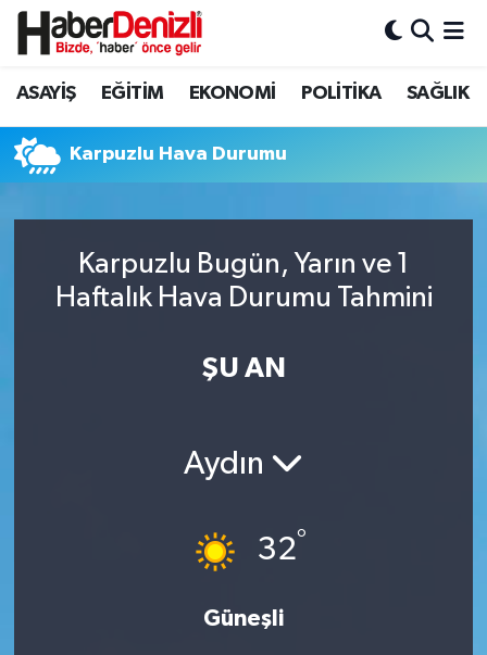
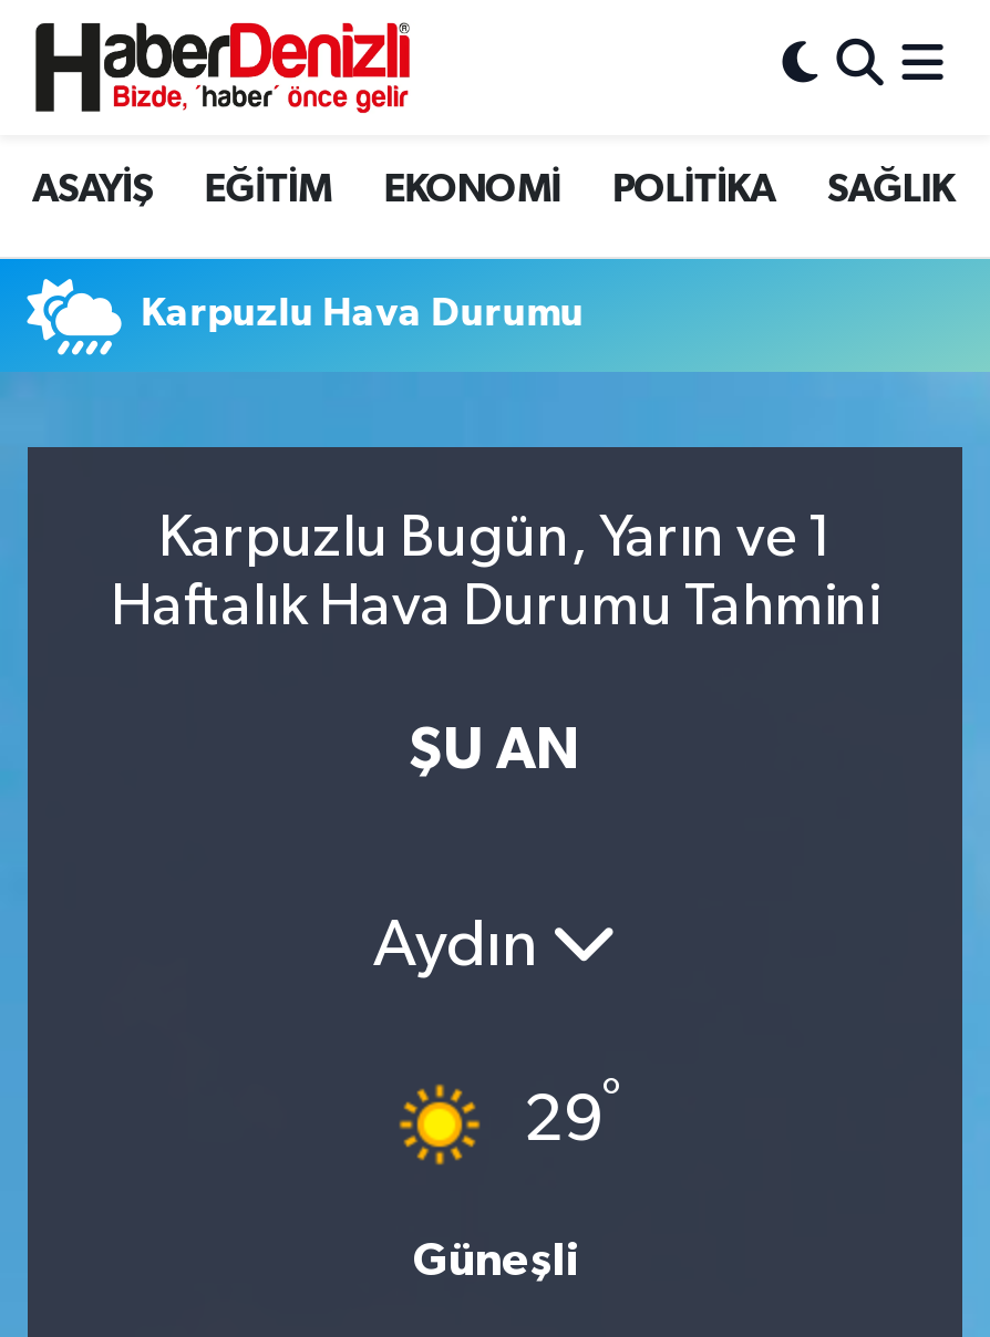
- 32°
+ 29°
